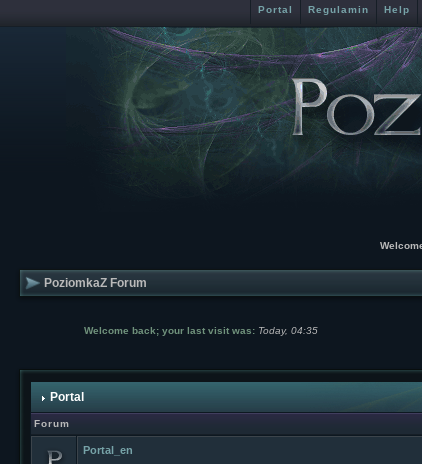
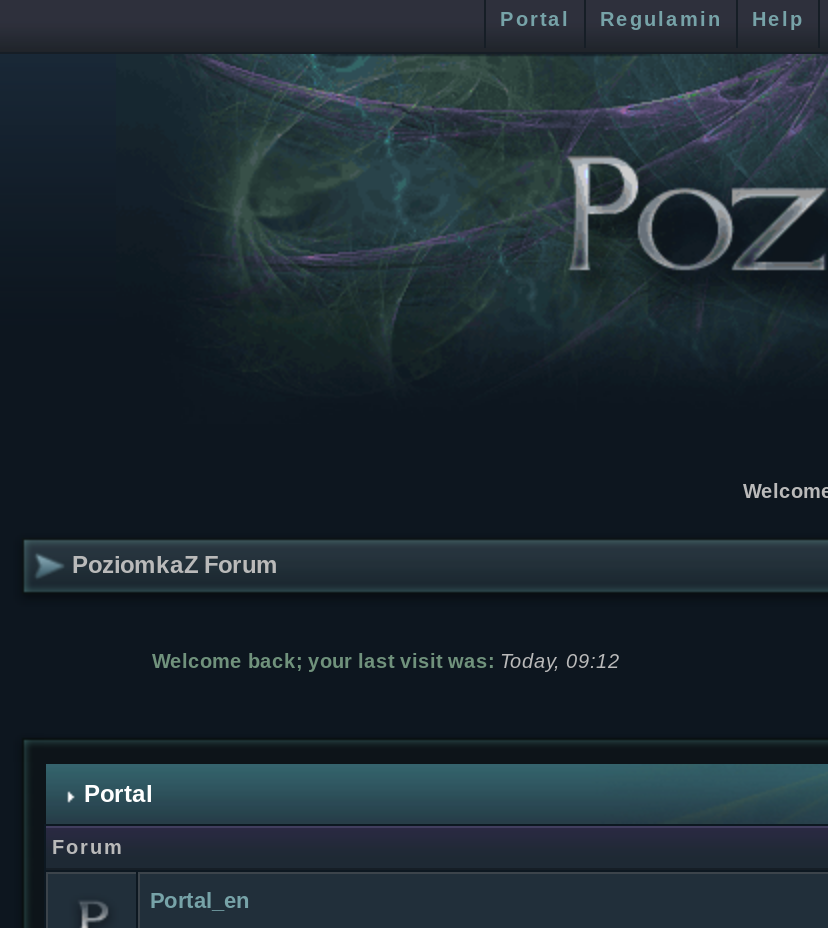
- Welcome back; your last visit was: Today, 04:35
+ Welcome back; your last visit was: Today, 09:12
